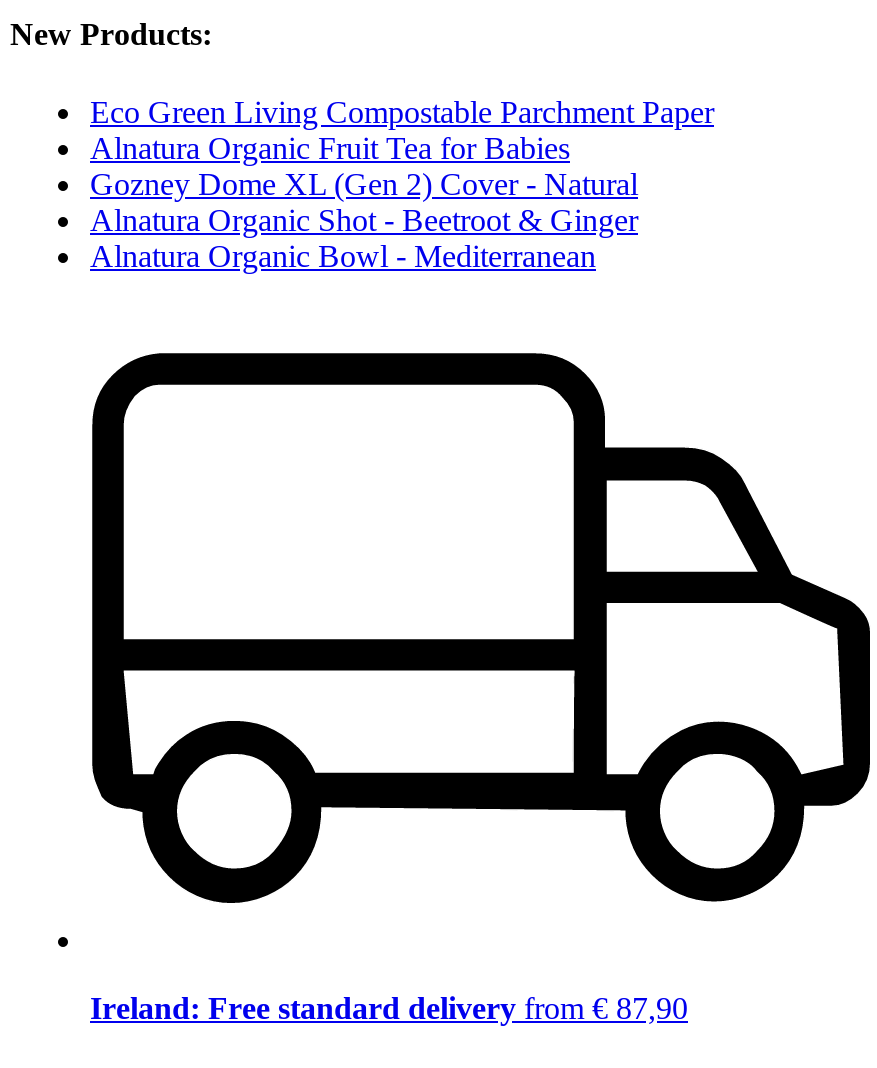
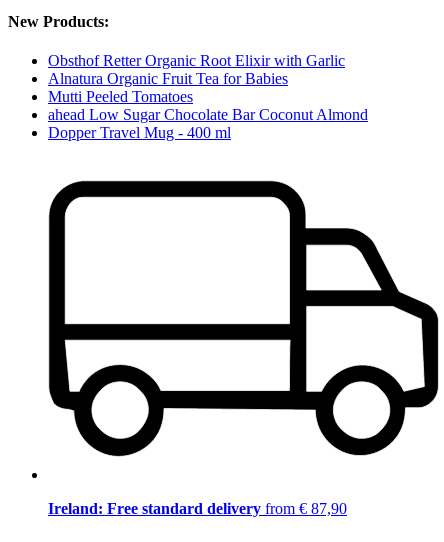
- Eco Green Living Compostable Parchment Paper
+ Obsthof Retter Organic Root Elixir with Garlic

- Gozney Dome XL (Gen 2) Cover - Natural
- Alnatura Organic Shot - Beetroot & Ginger
- Alnatura Organic Bowl - Mediterranean
+ Mutti Peeled Tomatoes
+ ahead Low Sugar Chocolate Bar Coconut Almond
+ Dopper Travel Mug - 400 ml
